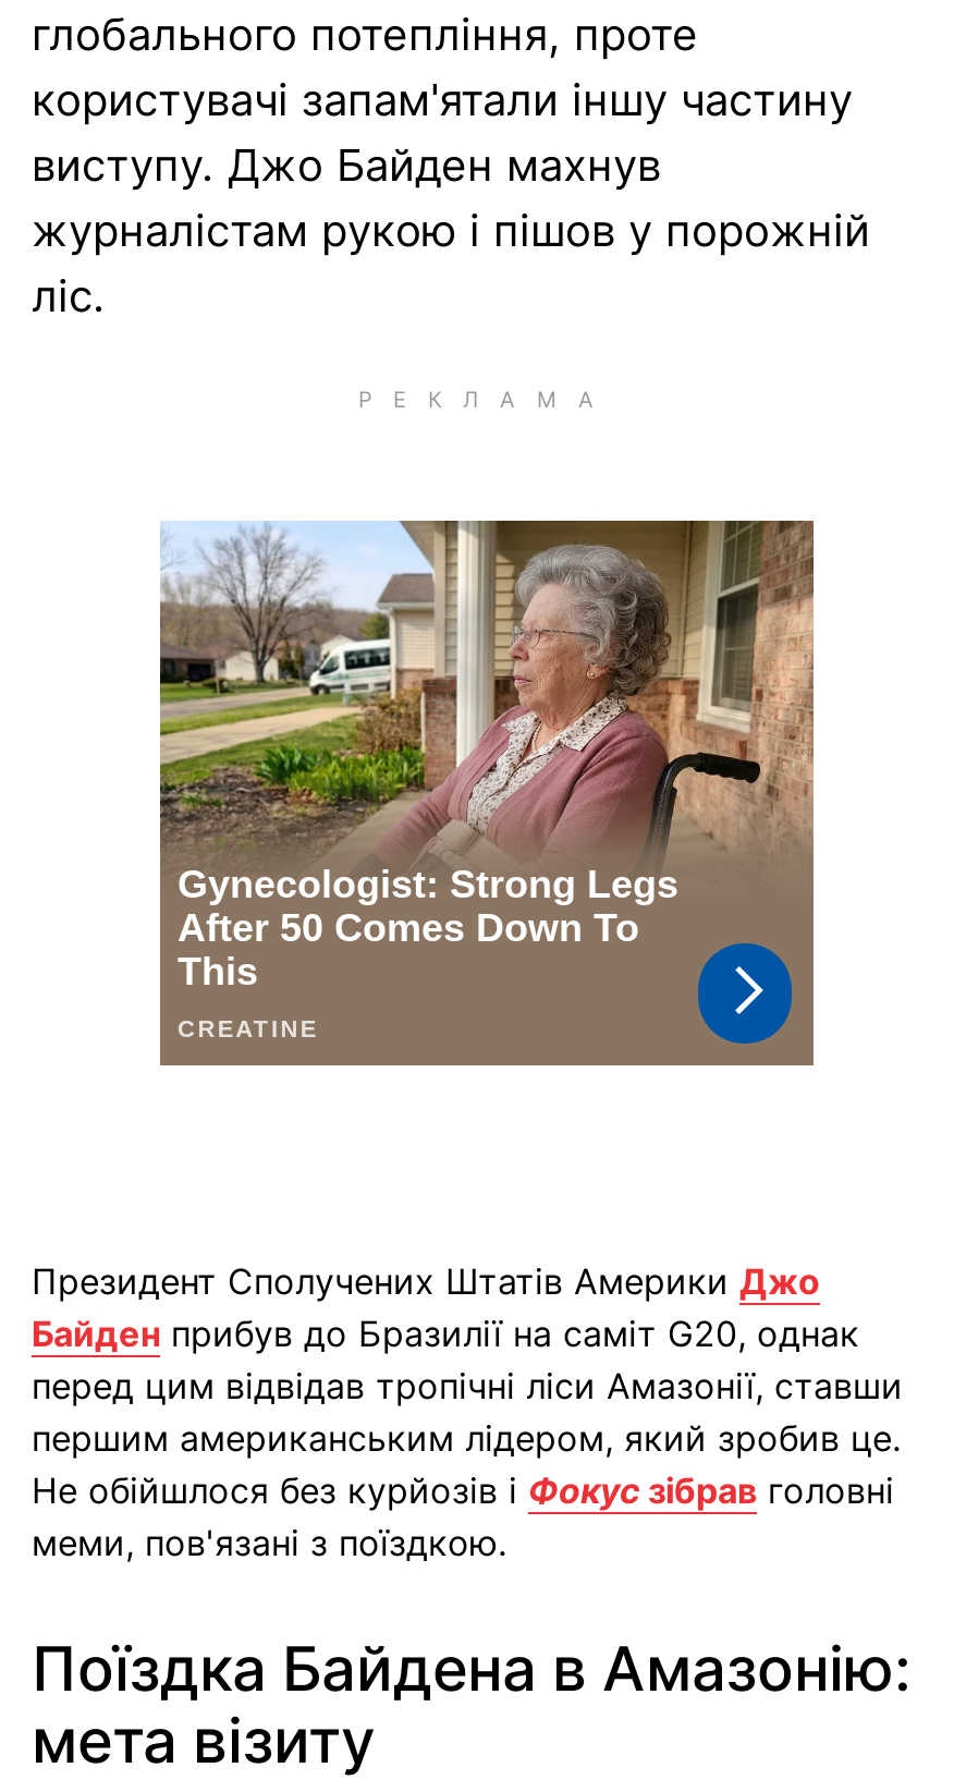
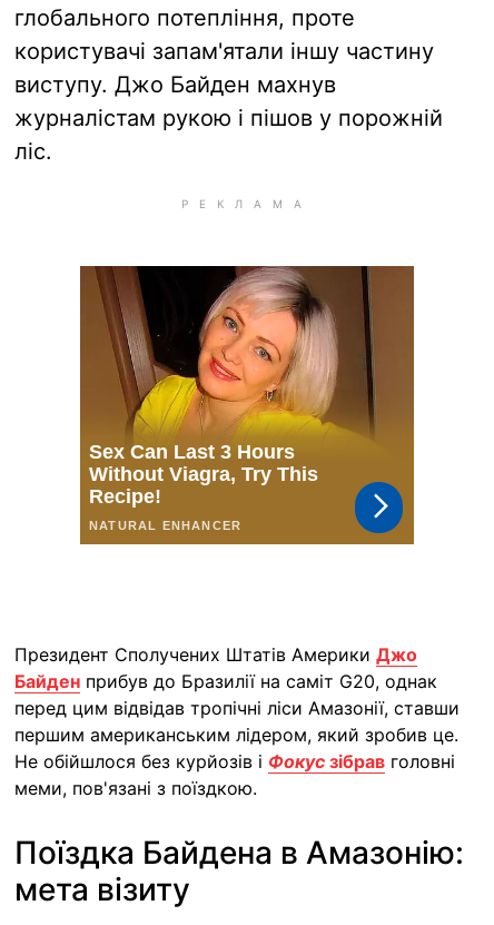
- [image]
+ [image]
